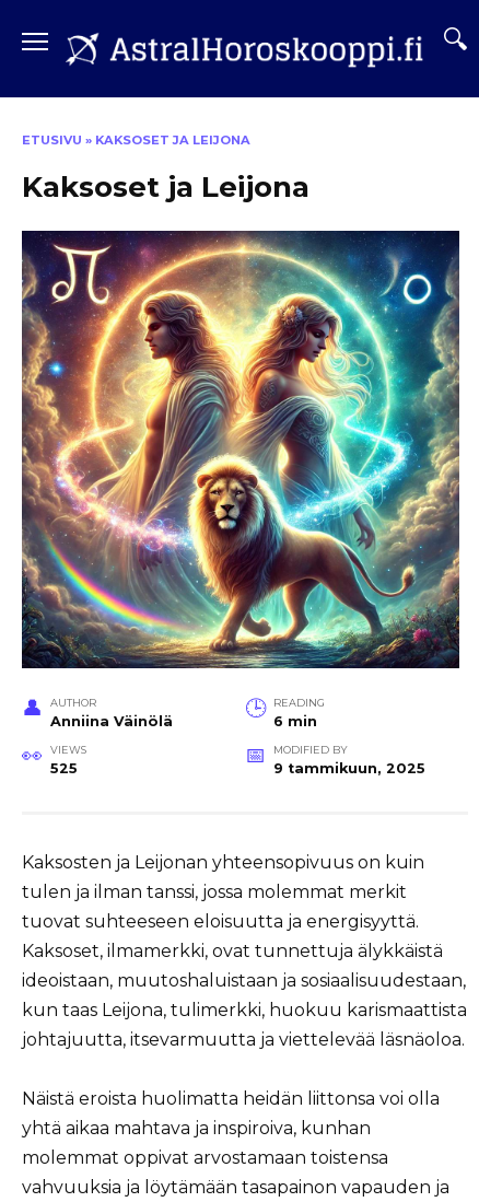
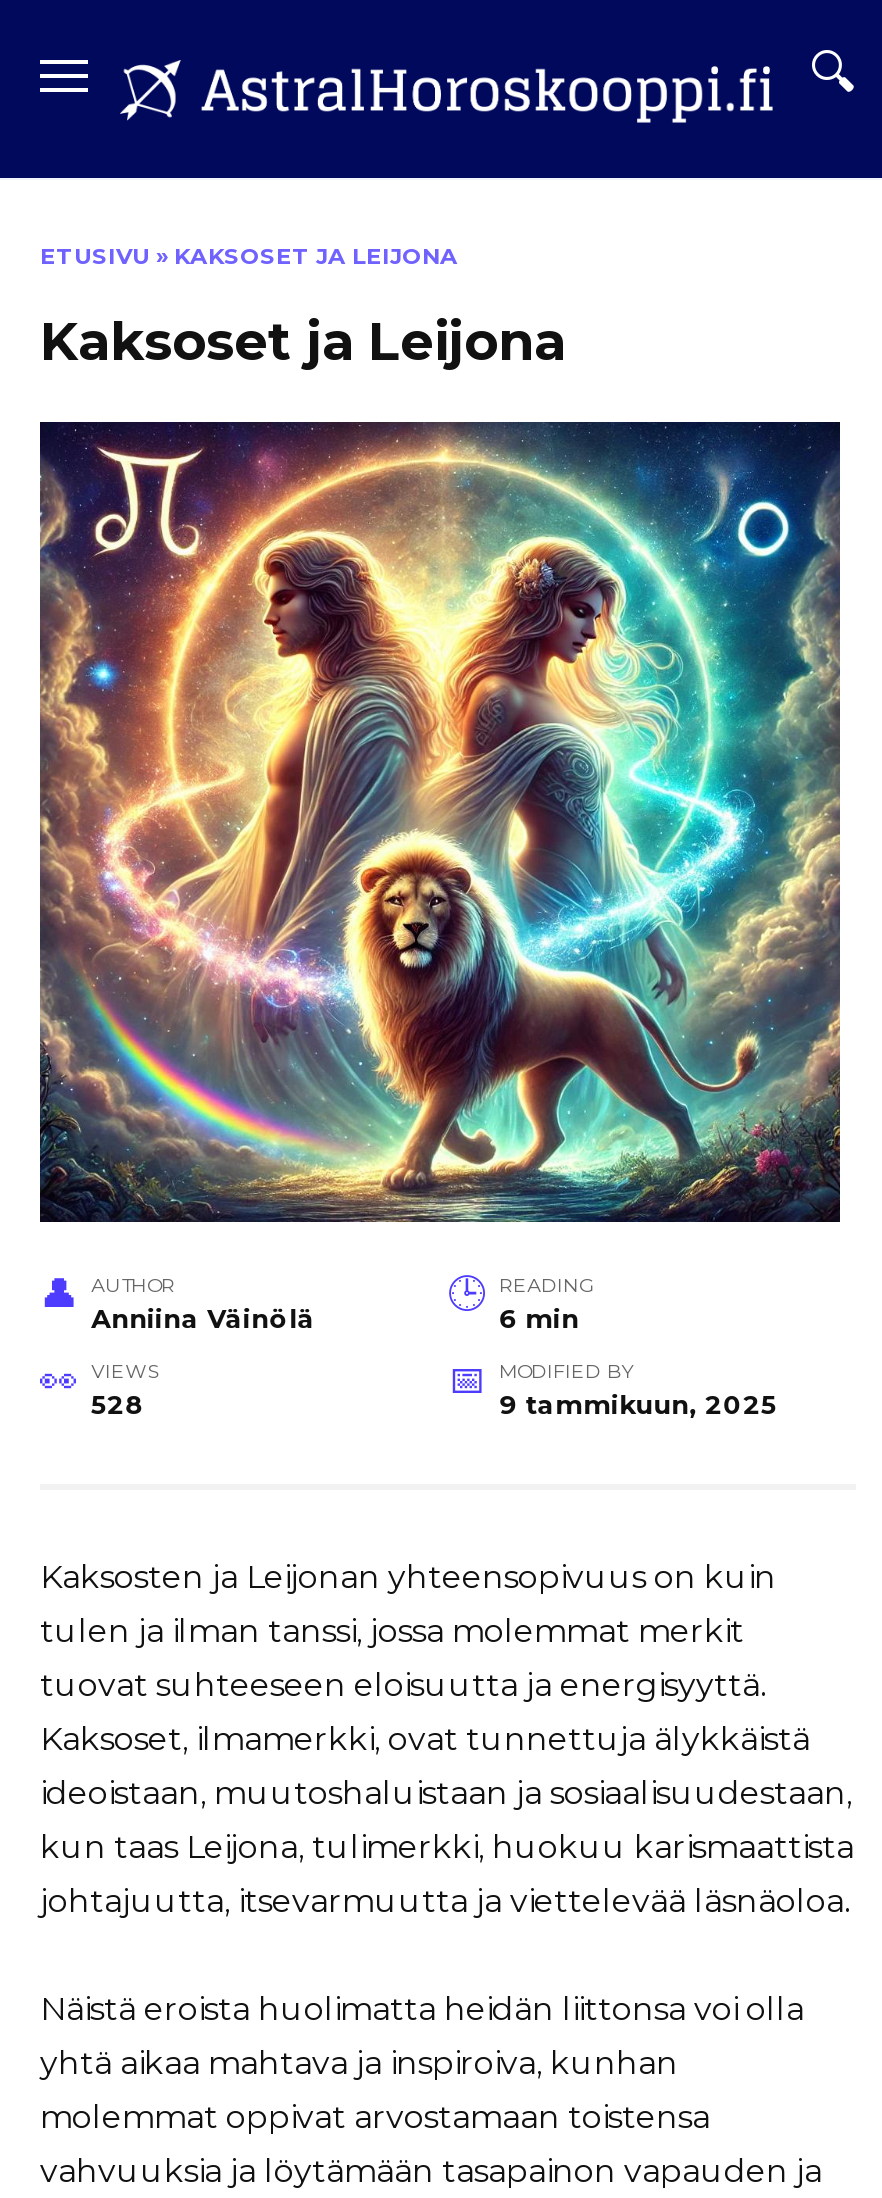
- 525
+ 528
